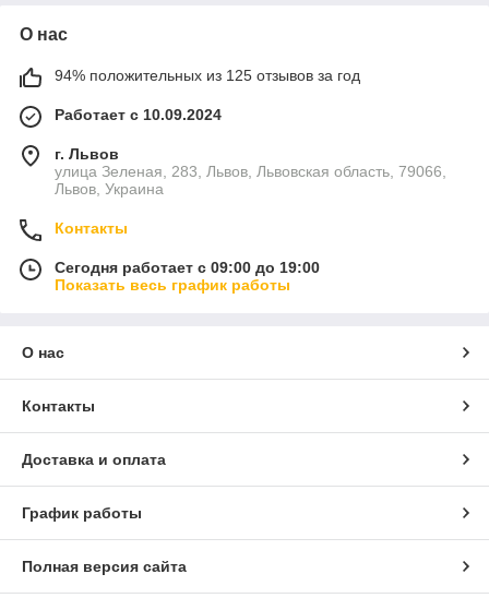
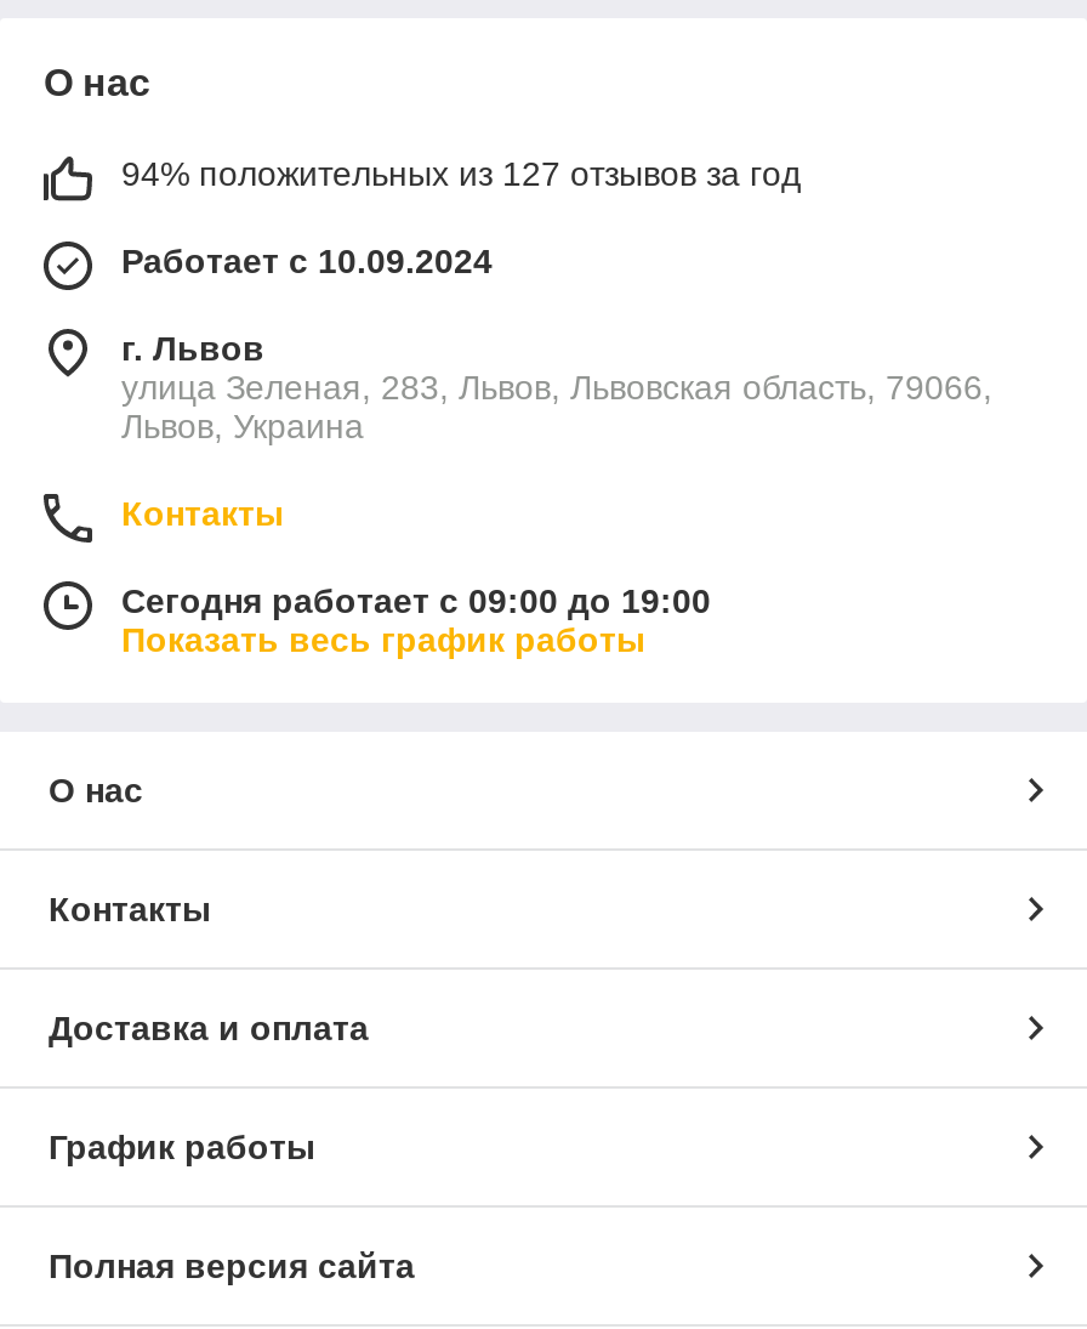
- 94% положительных из 125 отзывов за год
+ 94% положительных из 127 отзывов за год
